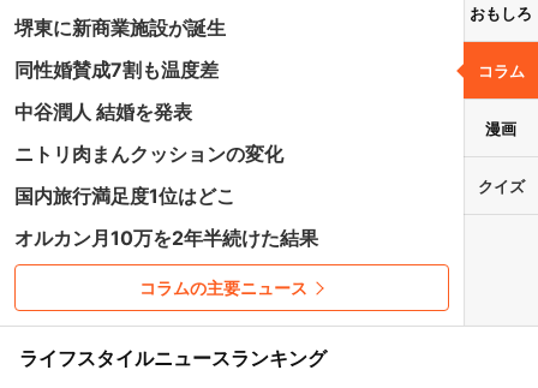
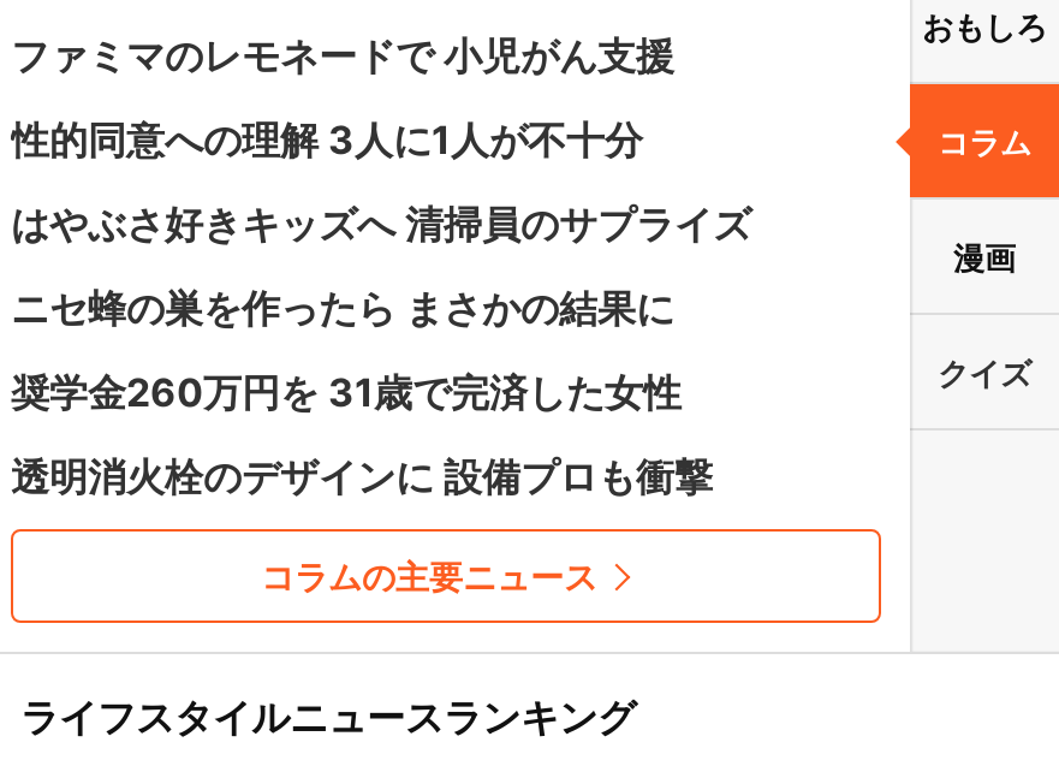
- 堺東に新商業施設が誕生
+ ファミマのレモネードで 小児がん支援

- 同性婚賛成7割も温度差
+ 性的同意への理解 3人に1人が不十分

- 中谷潤人 結婚を発表
+ はやぶさ好きキッズへ 清掃員のサプライズ

- ニトリ肉まんクッションの変化
+ ニセ蜂の巣を作ったら まさかの結果に

- 国内旅行満足度1位はどこ
+ 奨学金260万円を 31歳で完済した女性

- オルカン月10万を2年半続けた結果
+ 透明消火栓のデザインに 設備プロも衝撃
